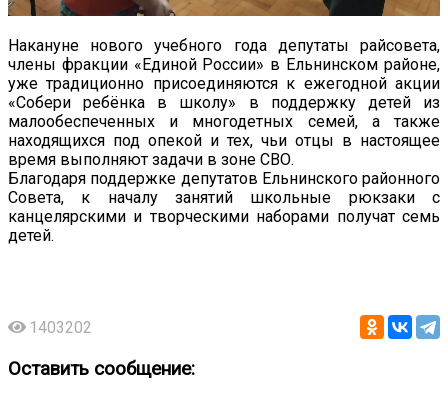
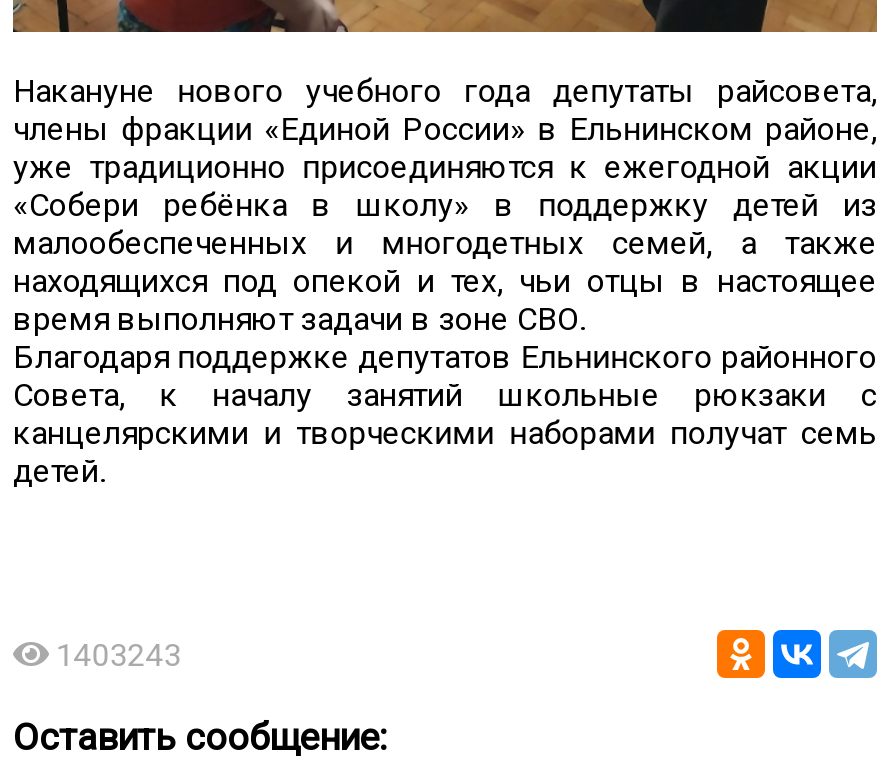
- 1403202
+ 1403243
